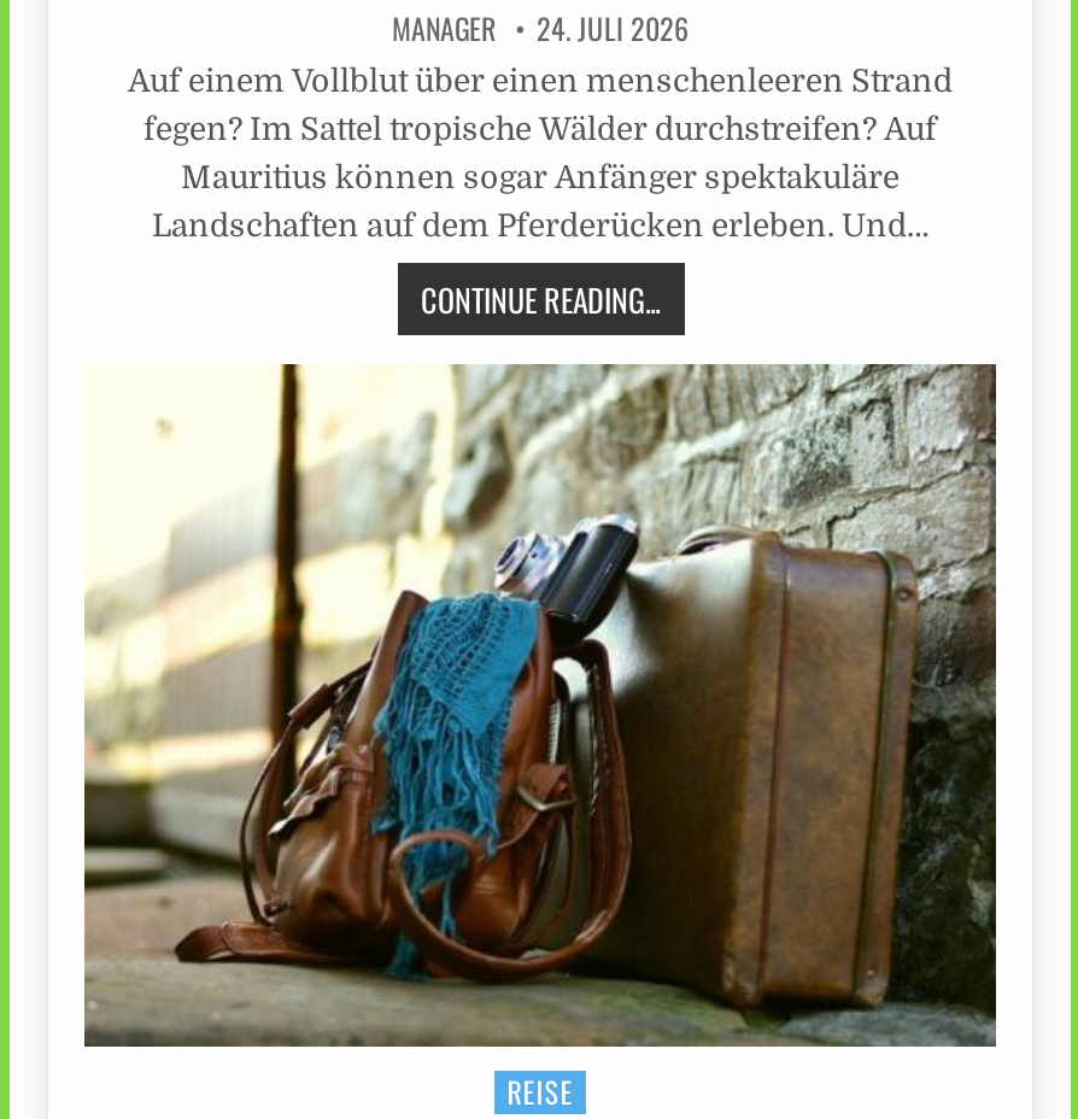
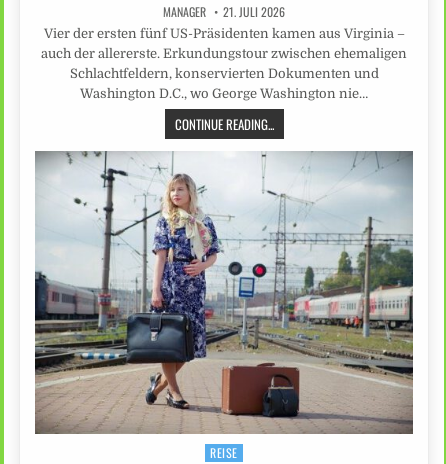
- 24. JULI 2026
- Auf einem Vollblut über einen menschenleeren Strand
- fegen? Im Sattel tropische Wälder durchstreifen? Auf
- Mauritius können sogar Anfänger spektakuläre
- Landschaften auf dem Pferderücken erleben. Und…
+ 21. JULI 2026
+ Vier der ersten fünf US-Präsidenten kamen aus Virginia –
+ auch der allererste. Erkundungstour zwischen ehemaligen
+ Schlachtfeldern, konservierten Dokumenten und
+ Washington D.C., wo George Washington nie…

- [image]
+ [image]
